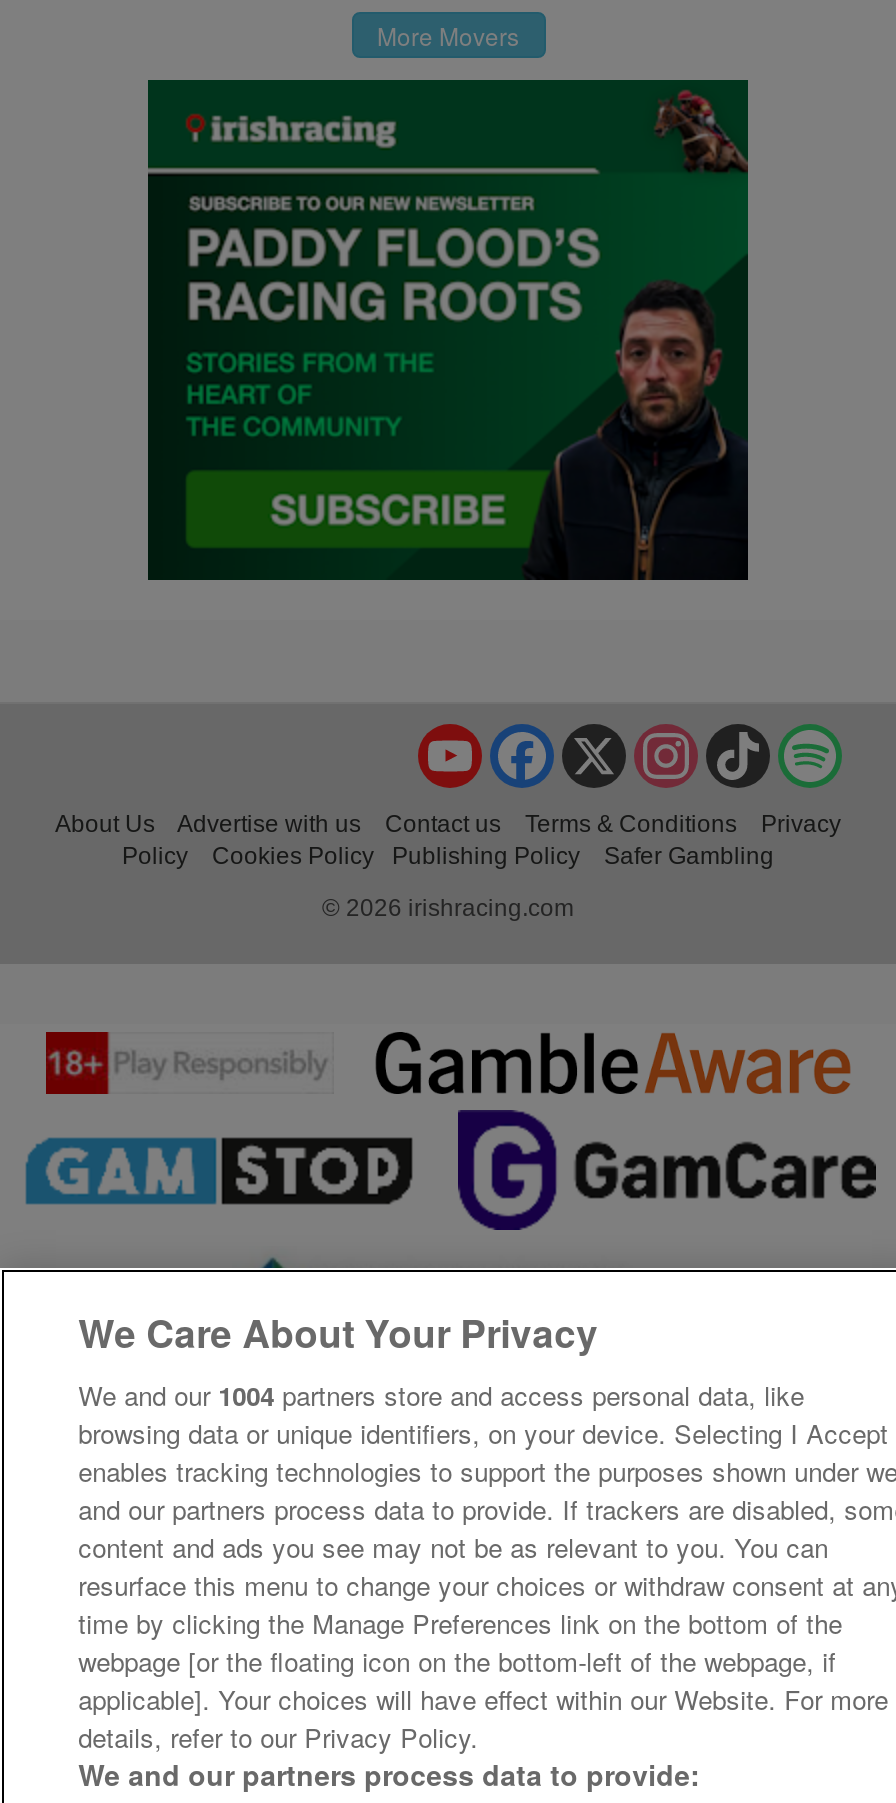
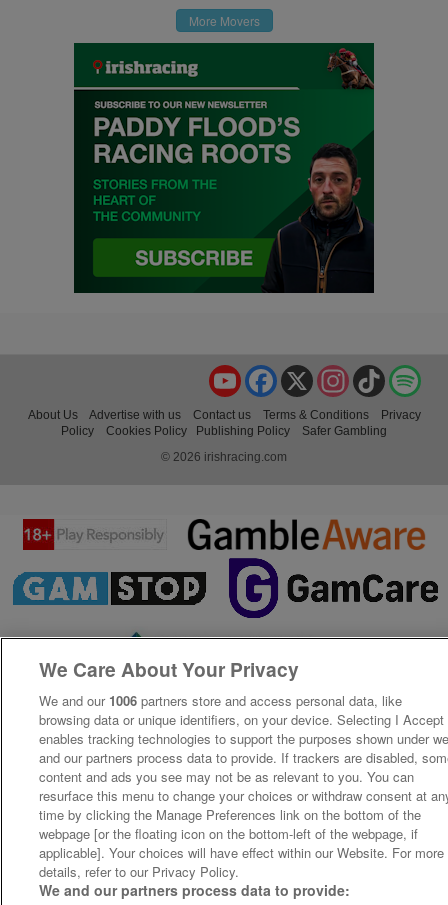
- We and our 1004 partners store and access personal data, like
+ We and our 1006 partners store and access personal data, like
